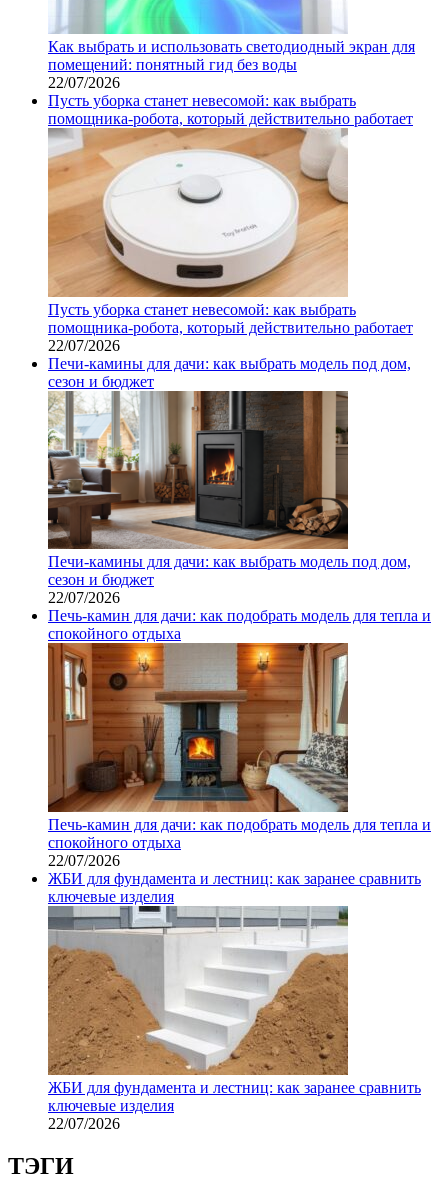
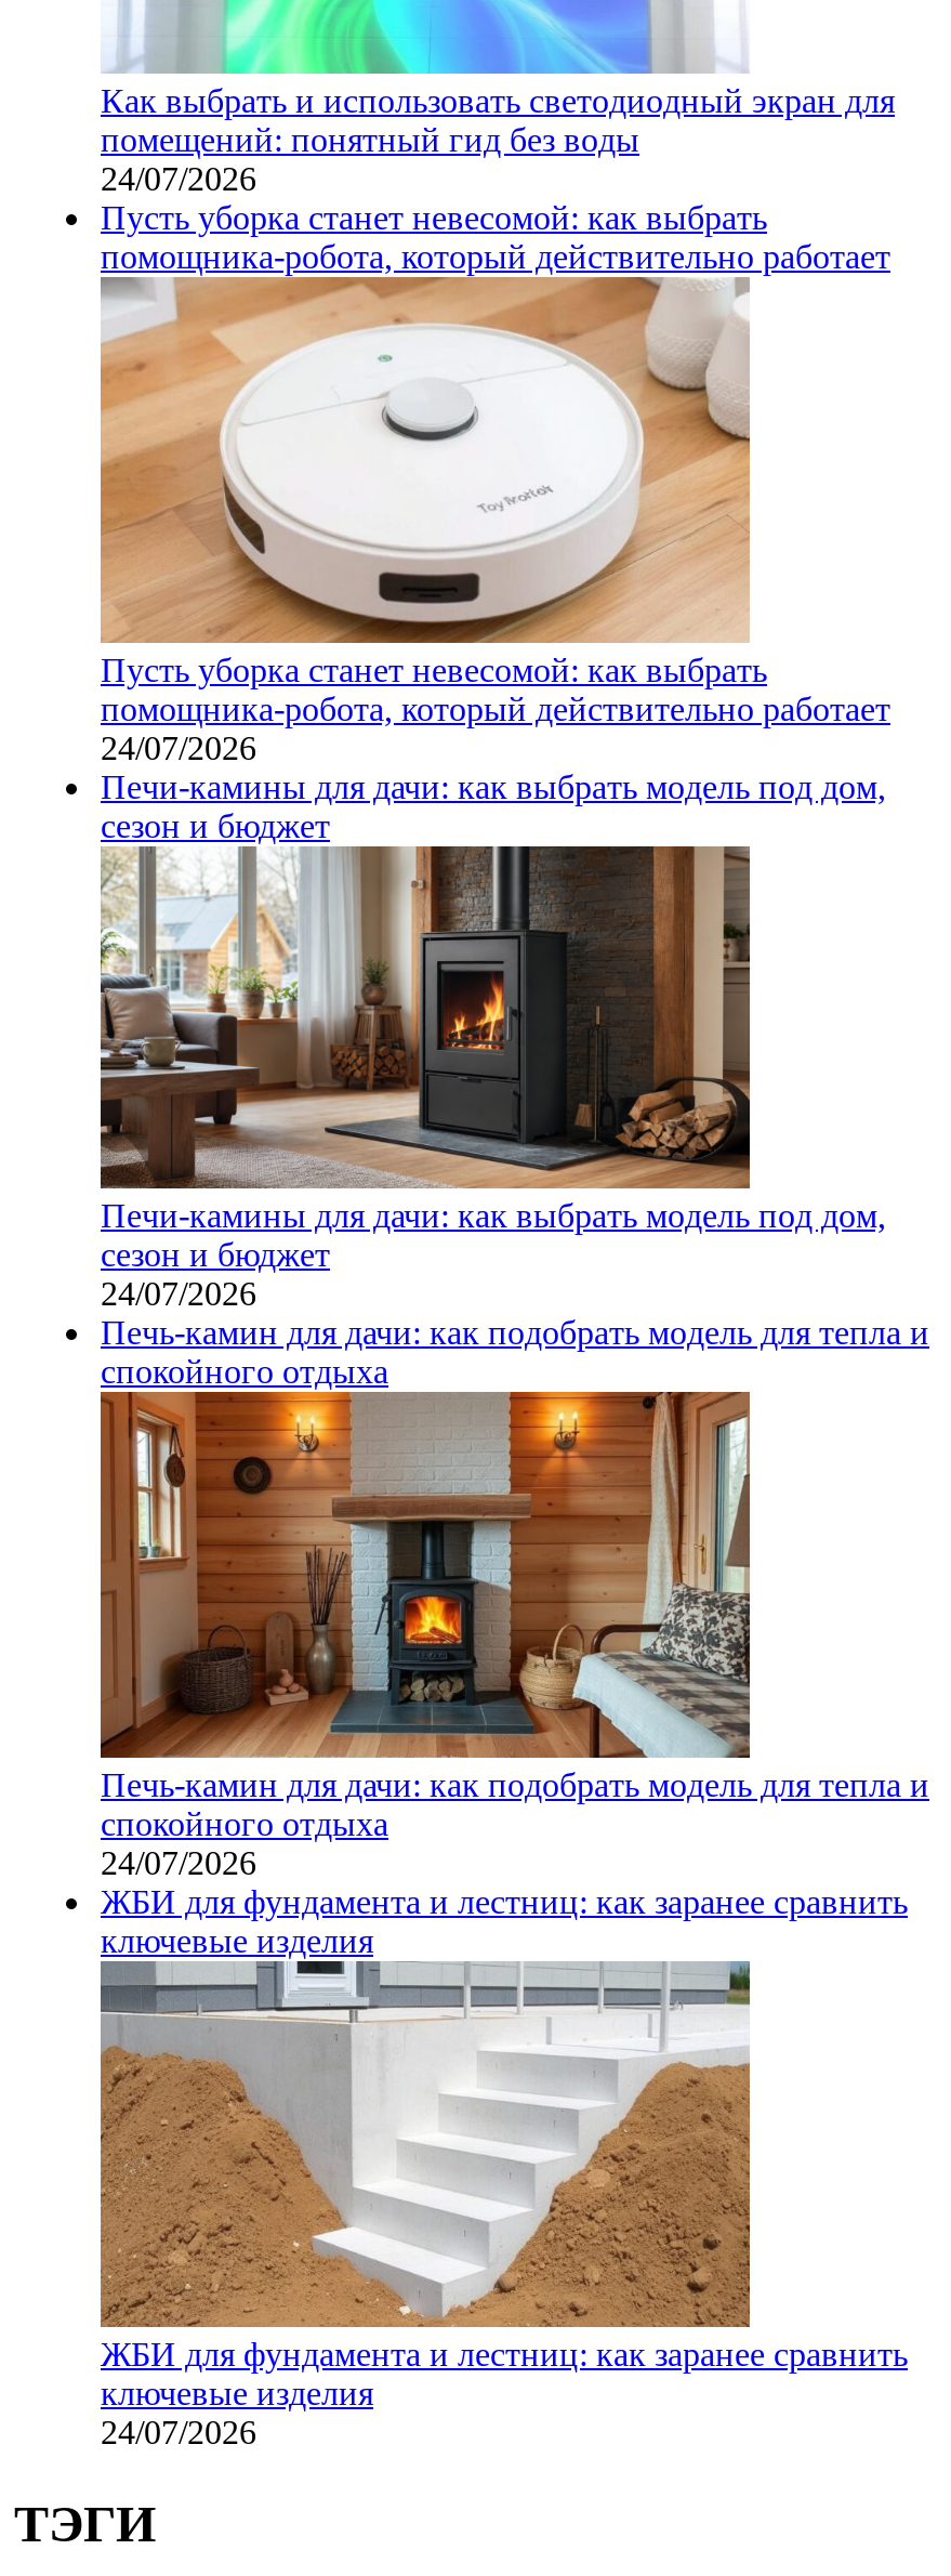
- 22/07/2026
+ 24/07/2026

- 22/07/2026
+ 24/07/2026

- 22/07/2026
+ 24/07/2026

- 22/07/2026
+ 24/07/2026

- 22/07/2026
+ 24/07/2026
